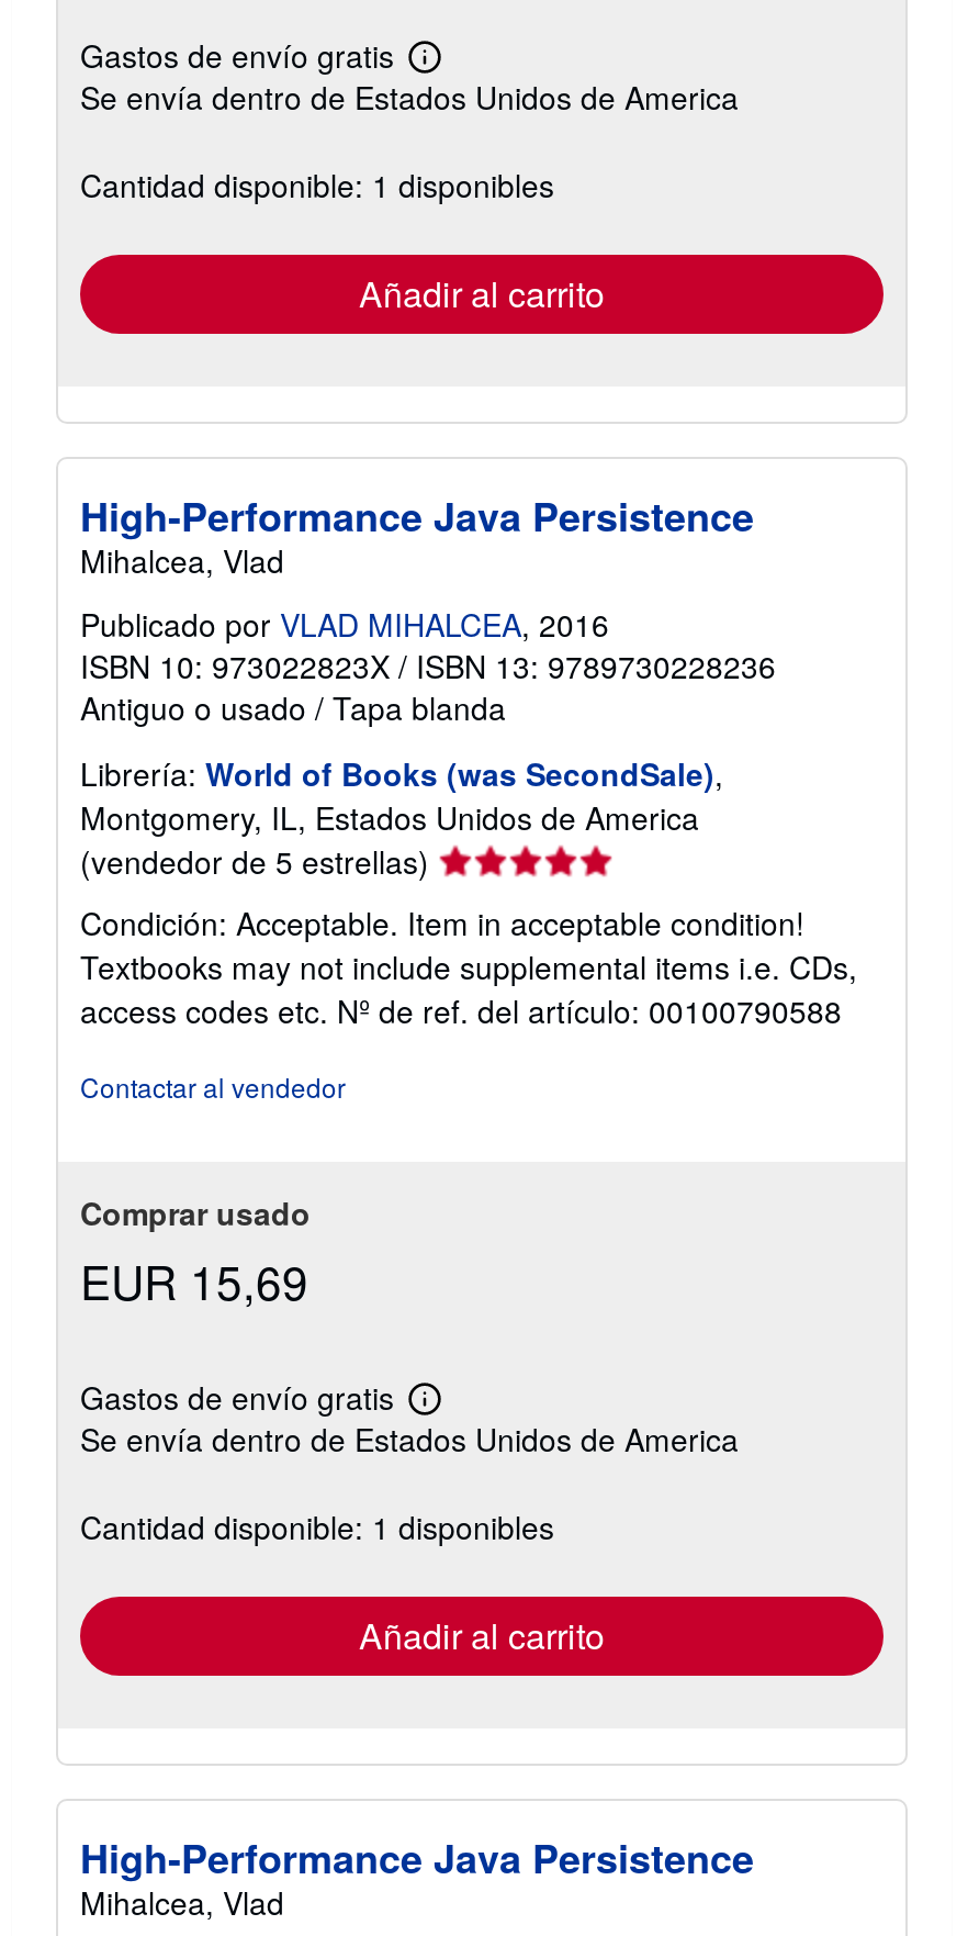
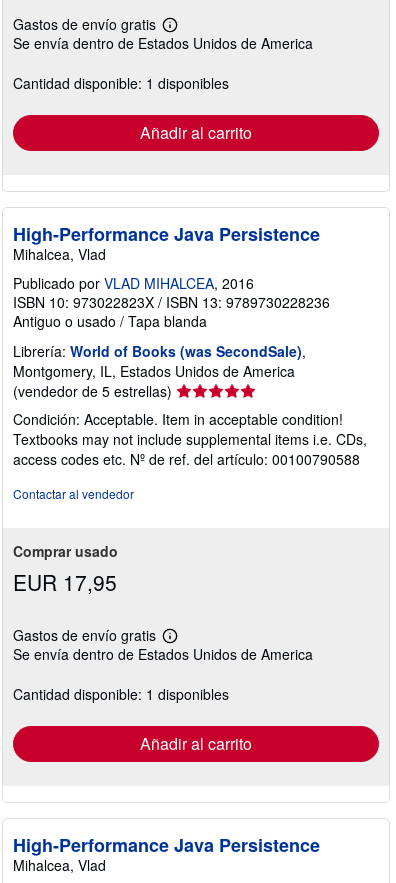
- EUR 15,69
+ EUR 17,95
